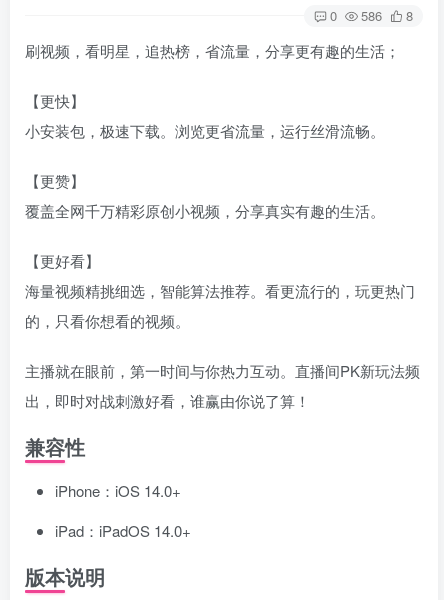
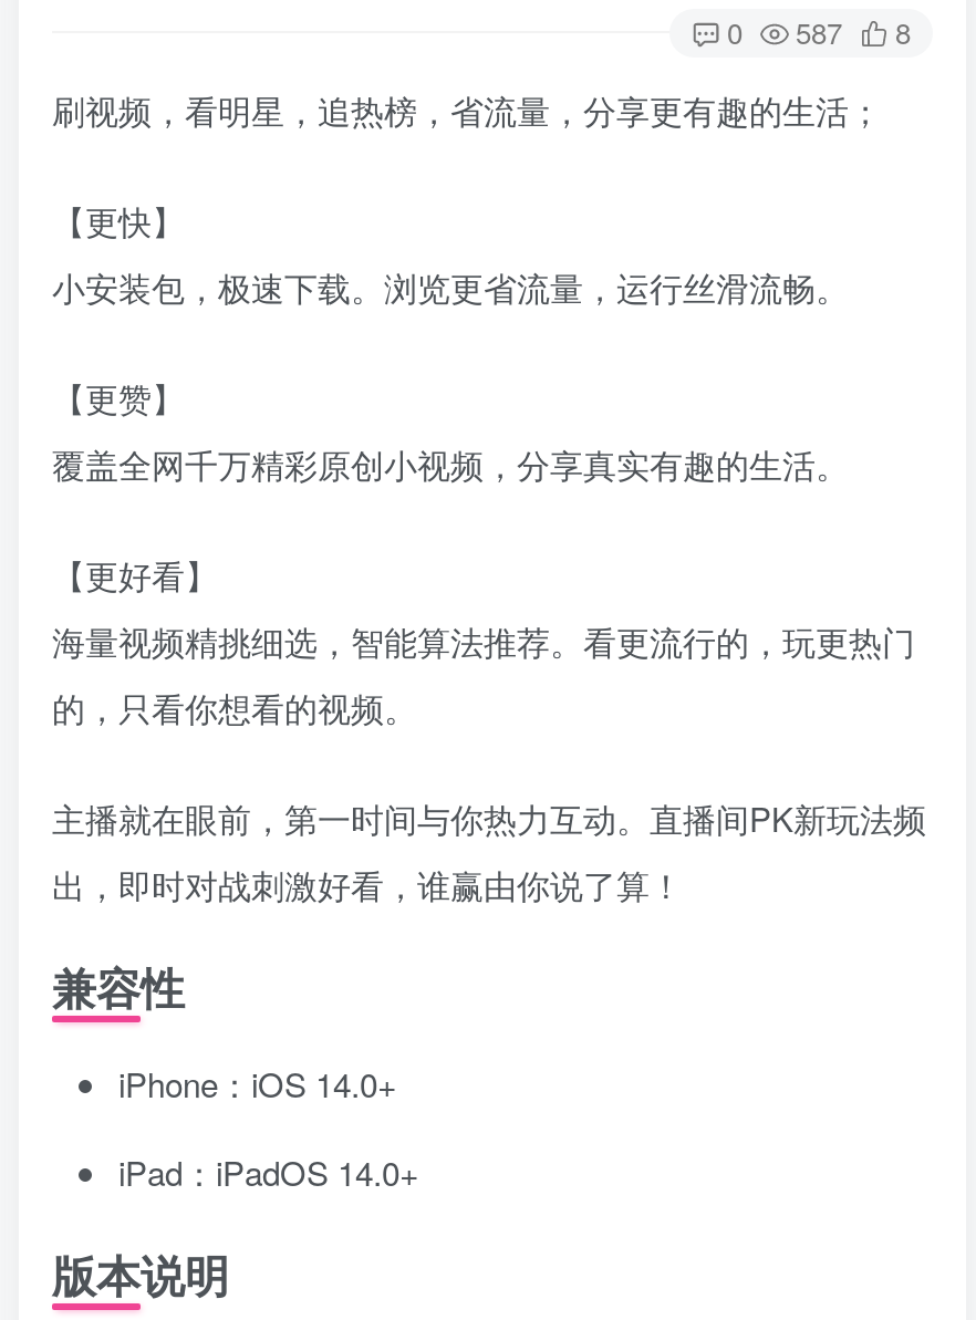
- 0 586 8
+ 0 587 8
